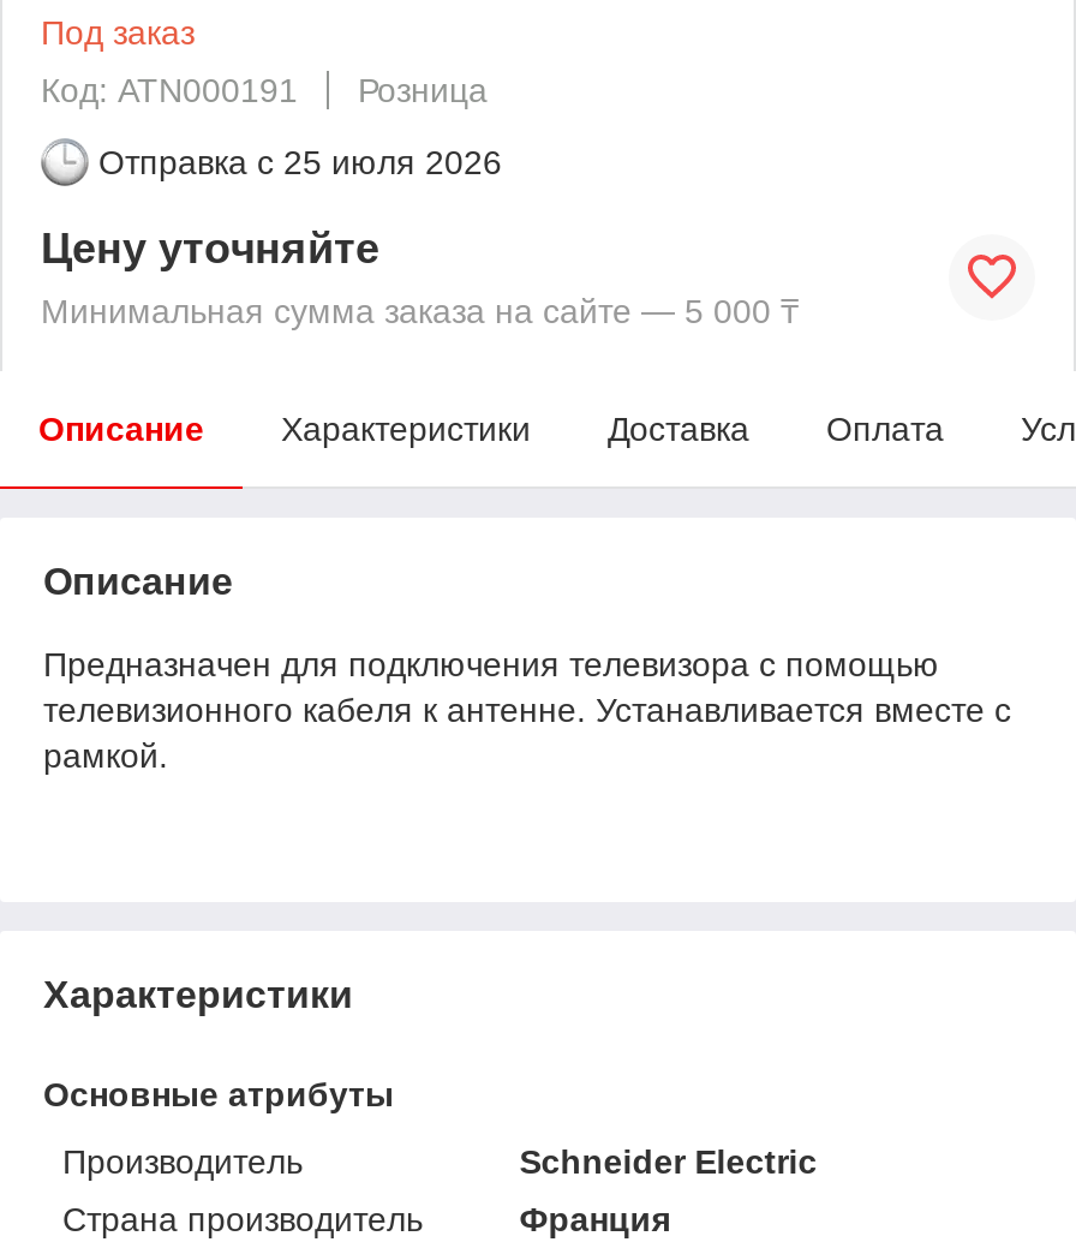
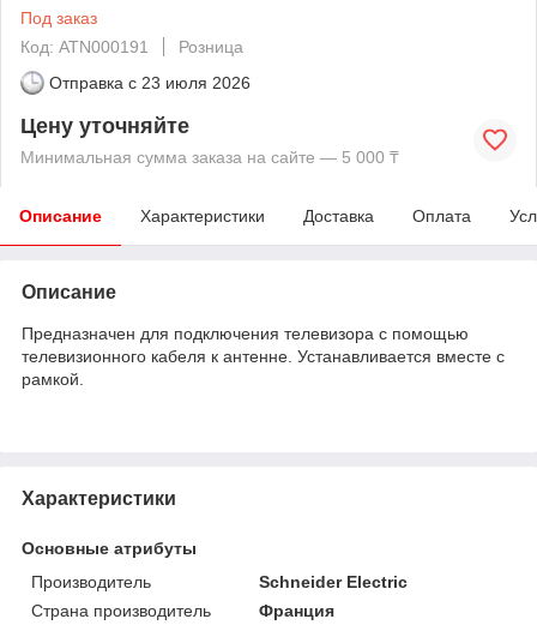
- Отправка с 25 июля 2026
+ Отправка с 23 июля 2026
